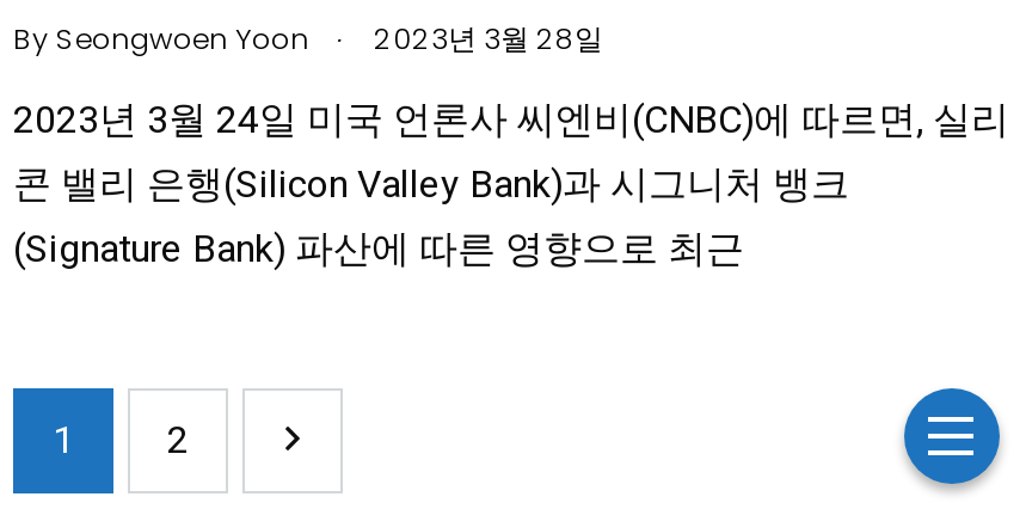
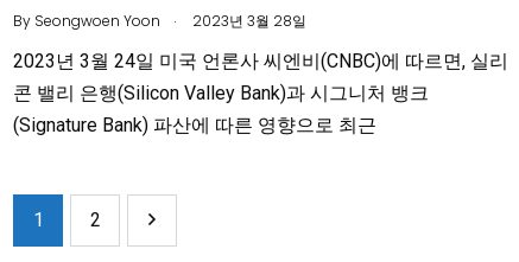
- [image]
